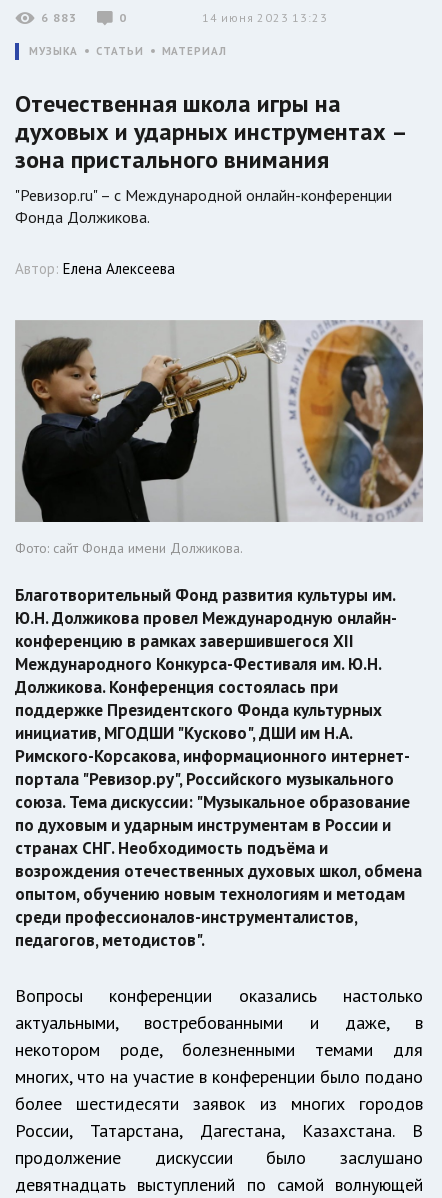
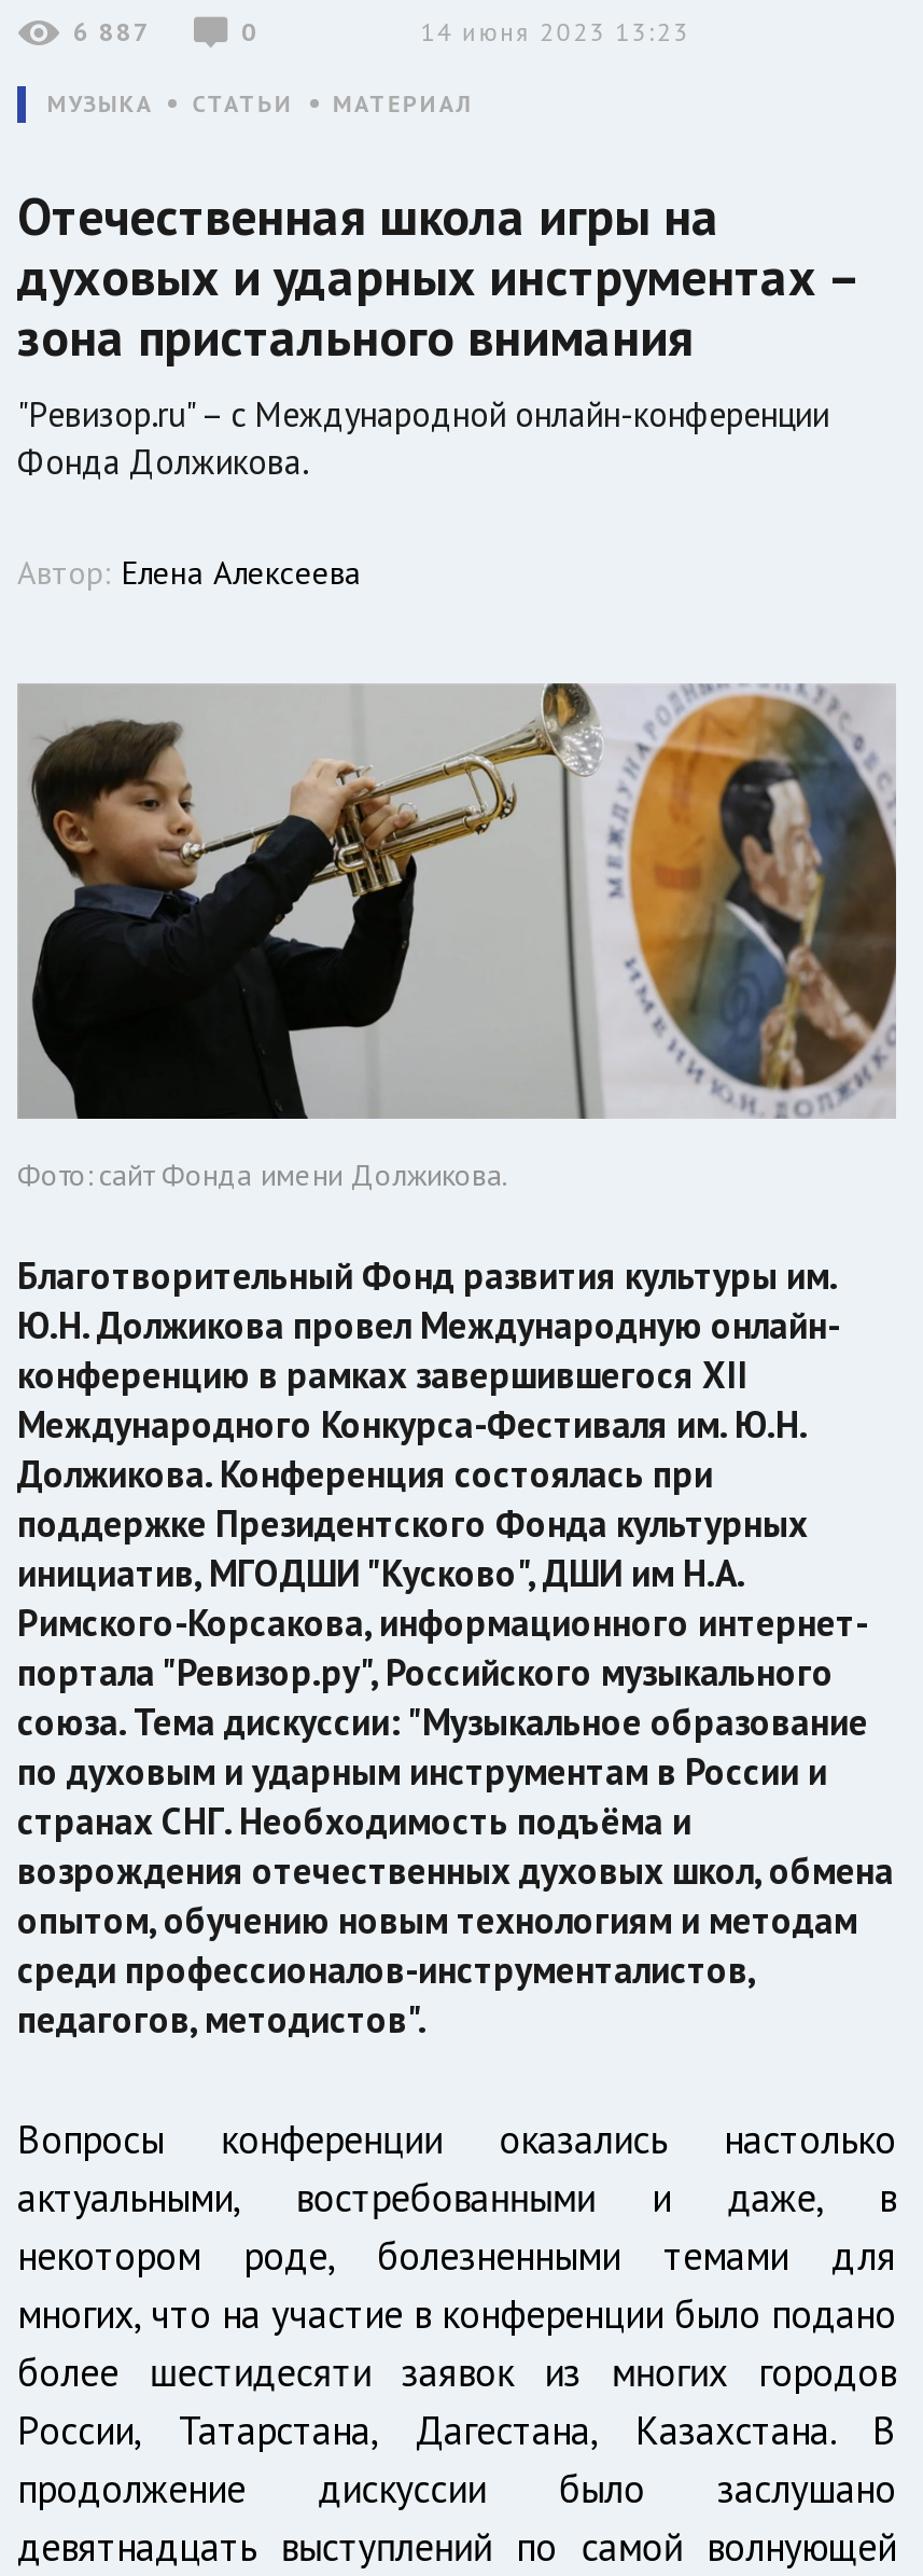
- 6 883
+ 6 887
